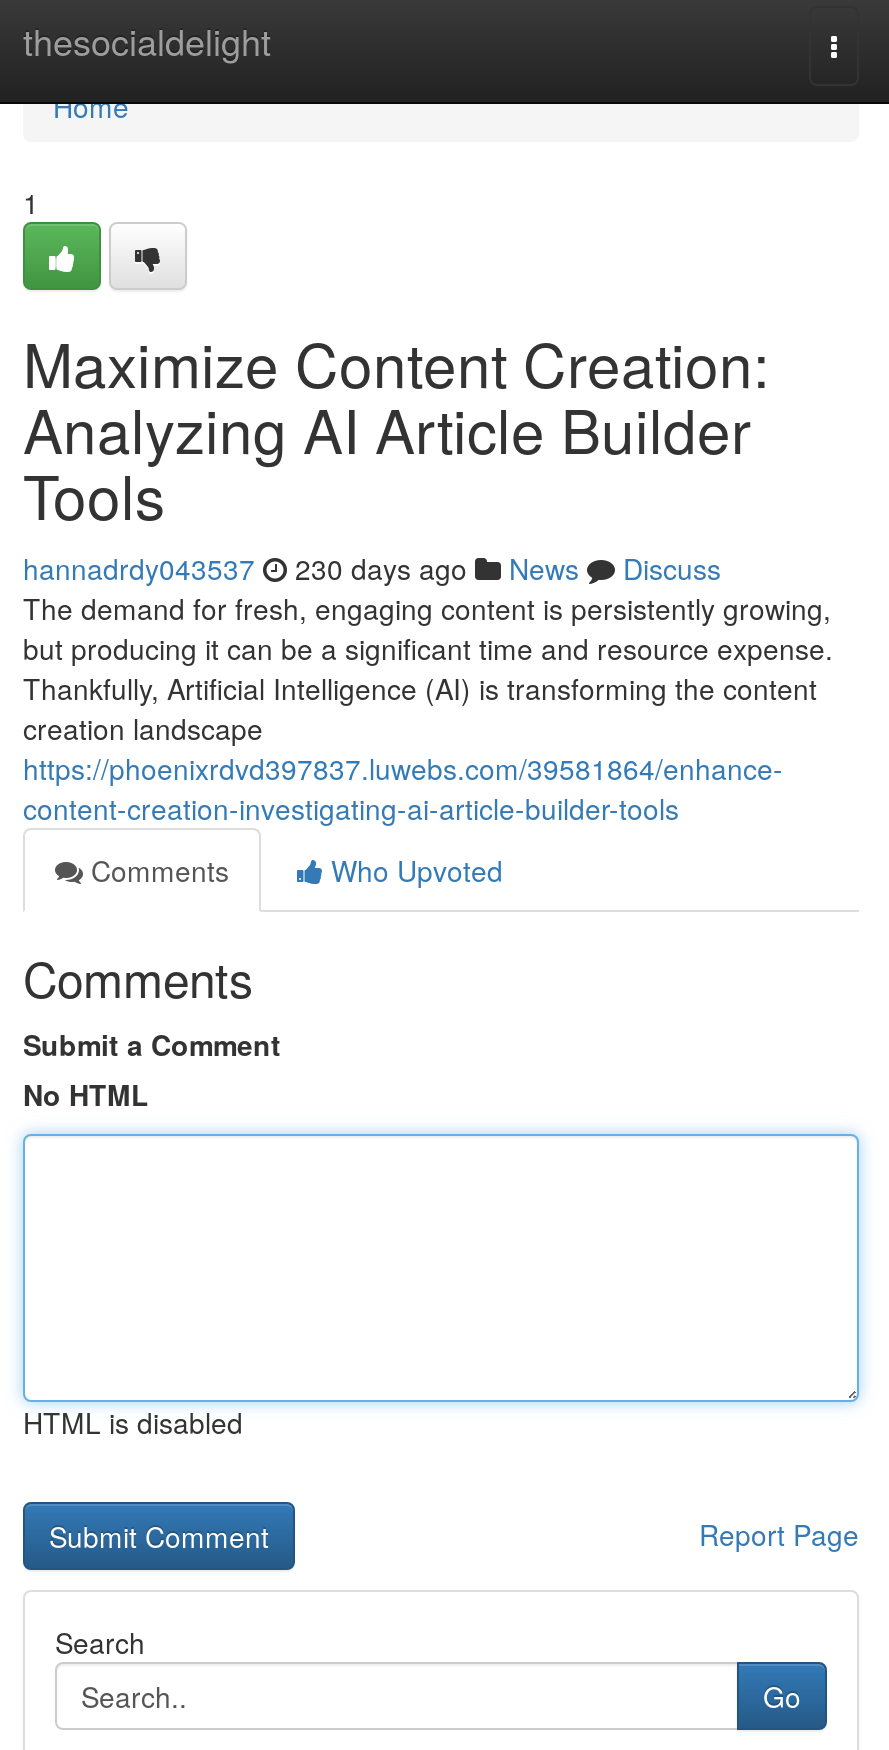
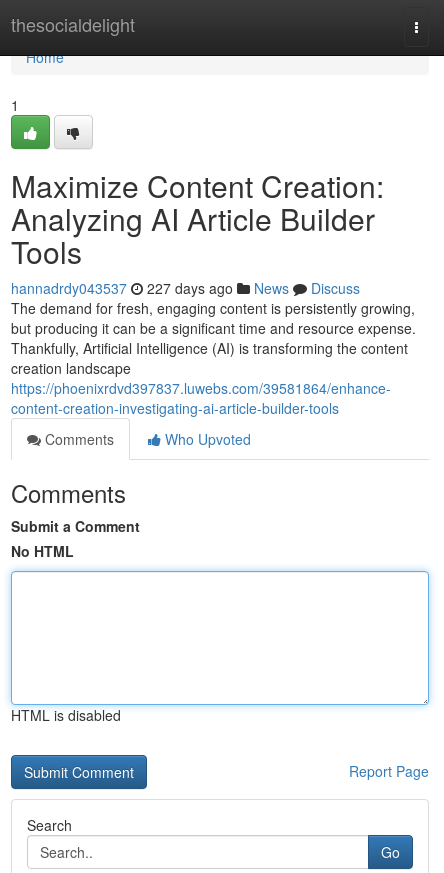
- hannadrdy043537 230 days ago News Discuss
+ hannadrdy043537 227 days ago News Discuss
